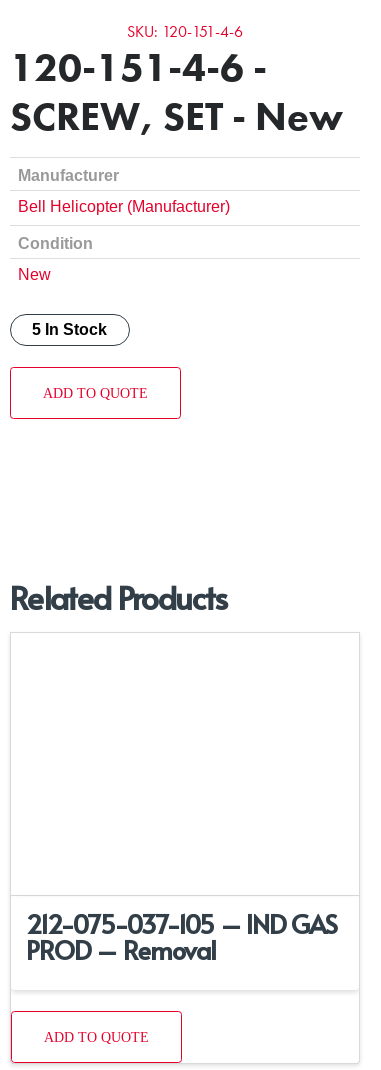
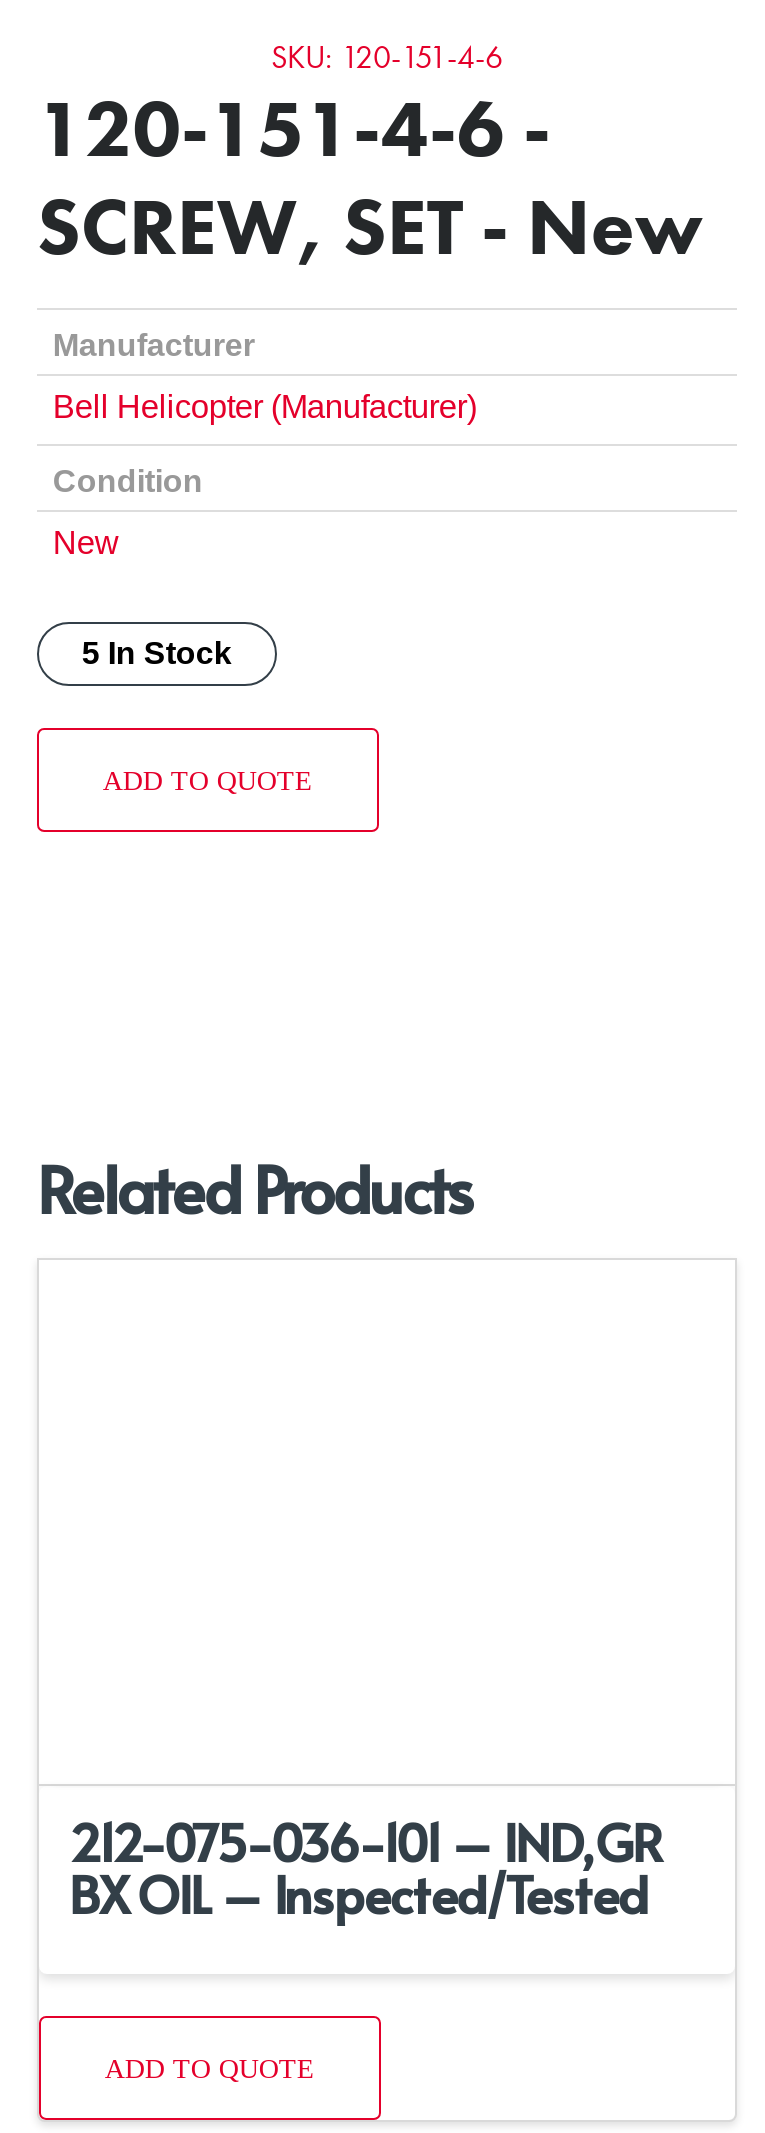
- 212-075-037-105 – IND GAS
- PROD – Removal
+ 212-075-036-101 – IND,GR
+ BX OIL – Inspected/Tested
